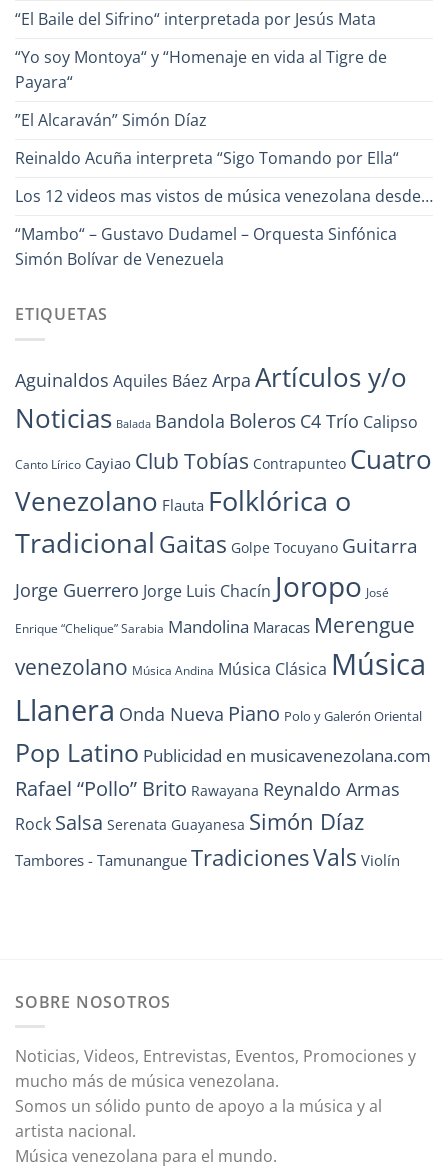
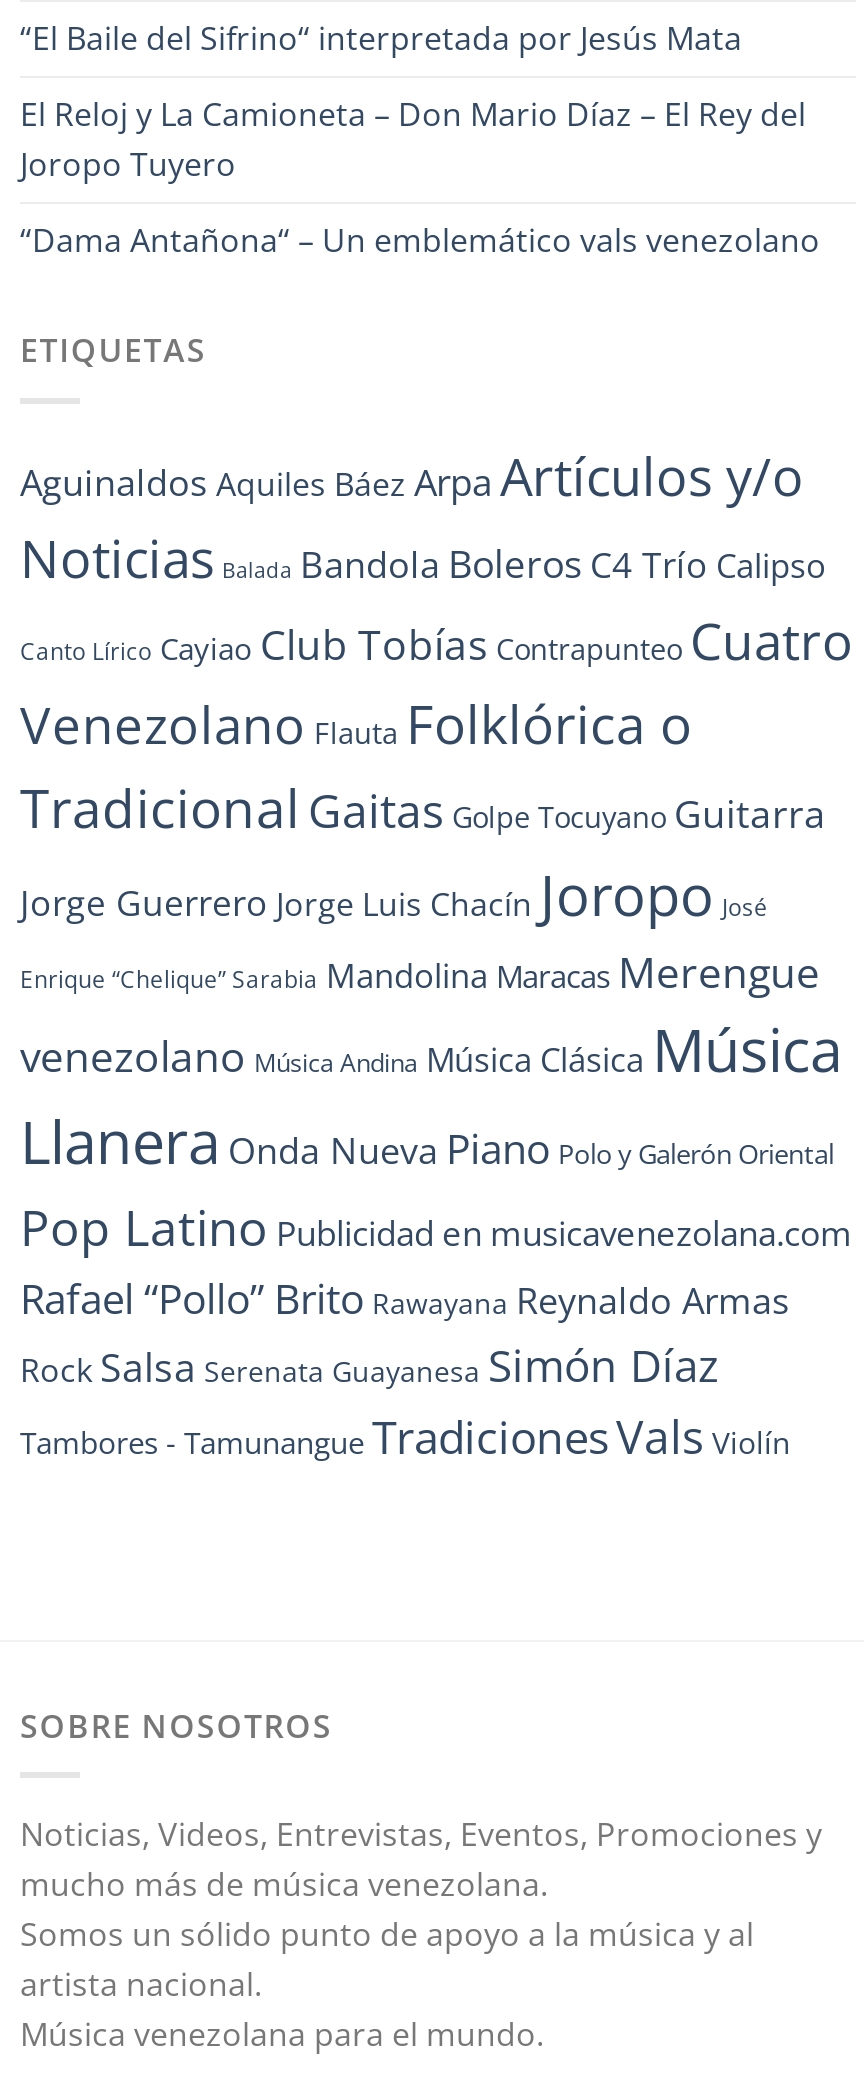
- “Yo soy Montoya“ y “Homenaje en vida al Tigre de
- Payara“
- ”El Alcaraván” Simón Díaz
- Reinaldo Acuña interpreta “Sigo Tomando por Ella“
- Los 12 videos mas vistos de música venezolana desde…
- “Mambo“ – Gustavo Dudamel – Orquesta Sinfónica
- Simón Bolívar de Venezuela
+ El Reloj y La Camioneta – Don Mario Díaz – El Rey del
+ Joropo Tuyero
+ “Dama Antañona“ – Un emblemático vals venezolano
